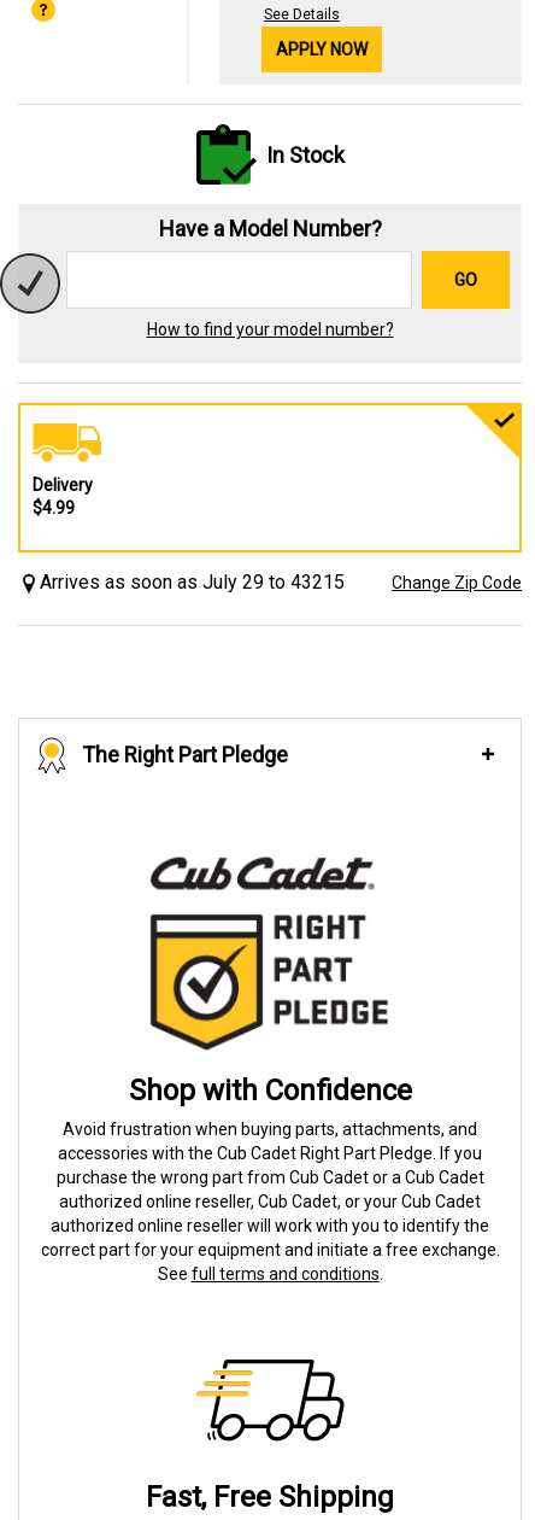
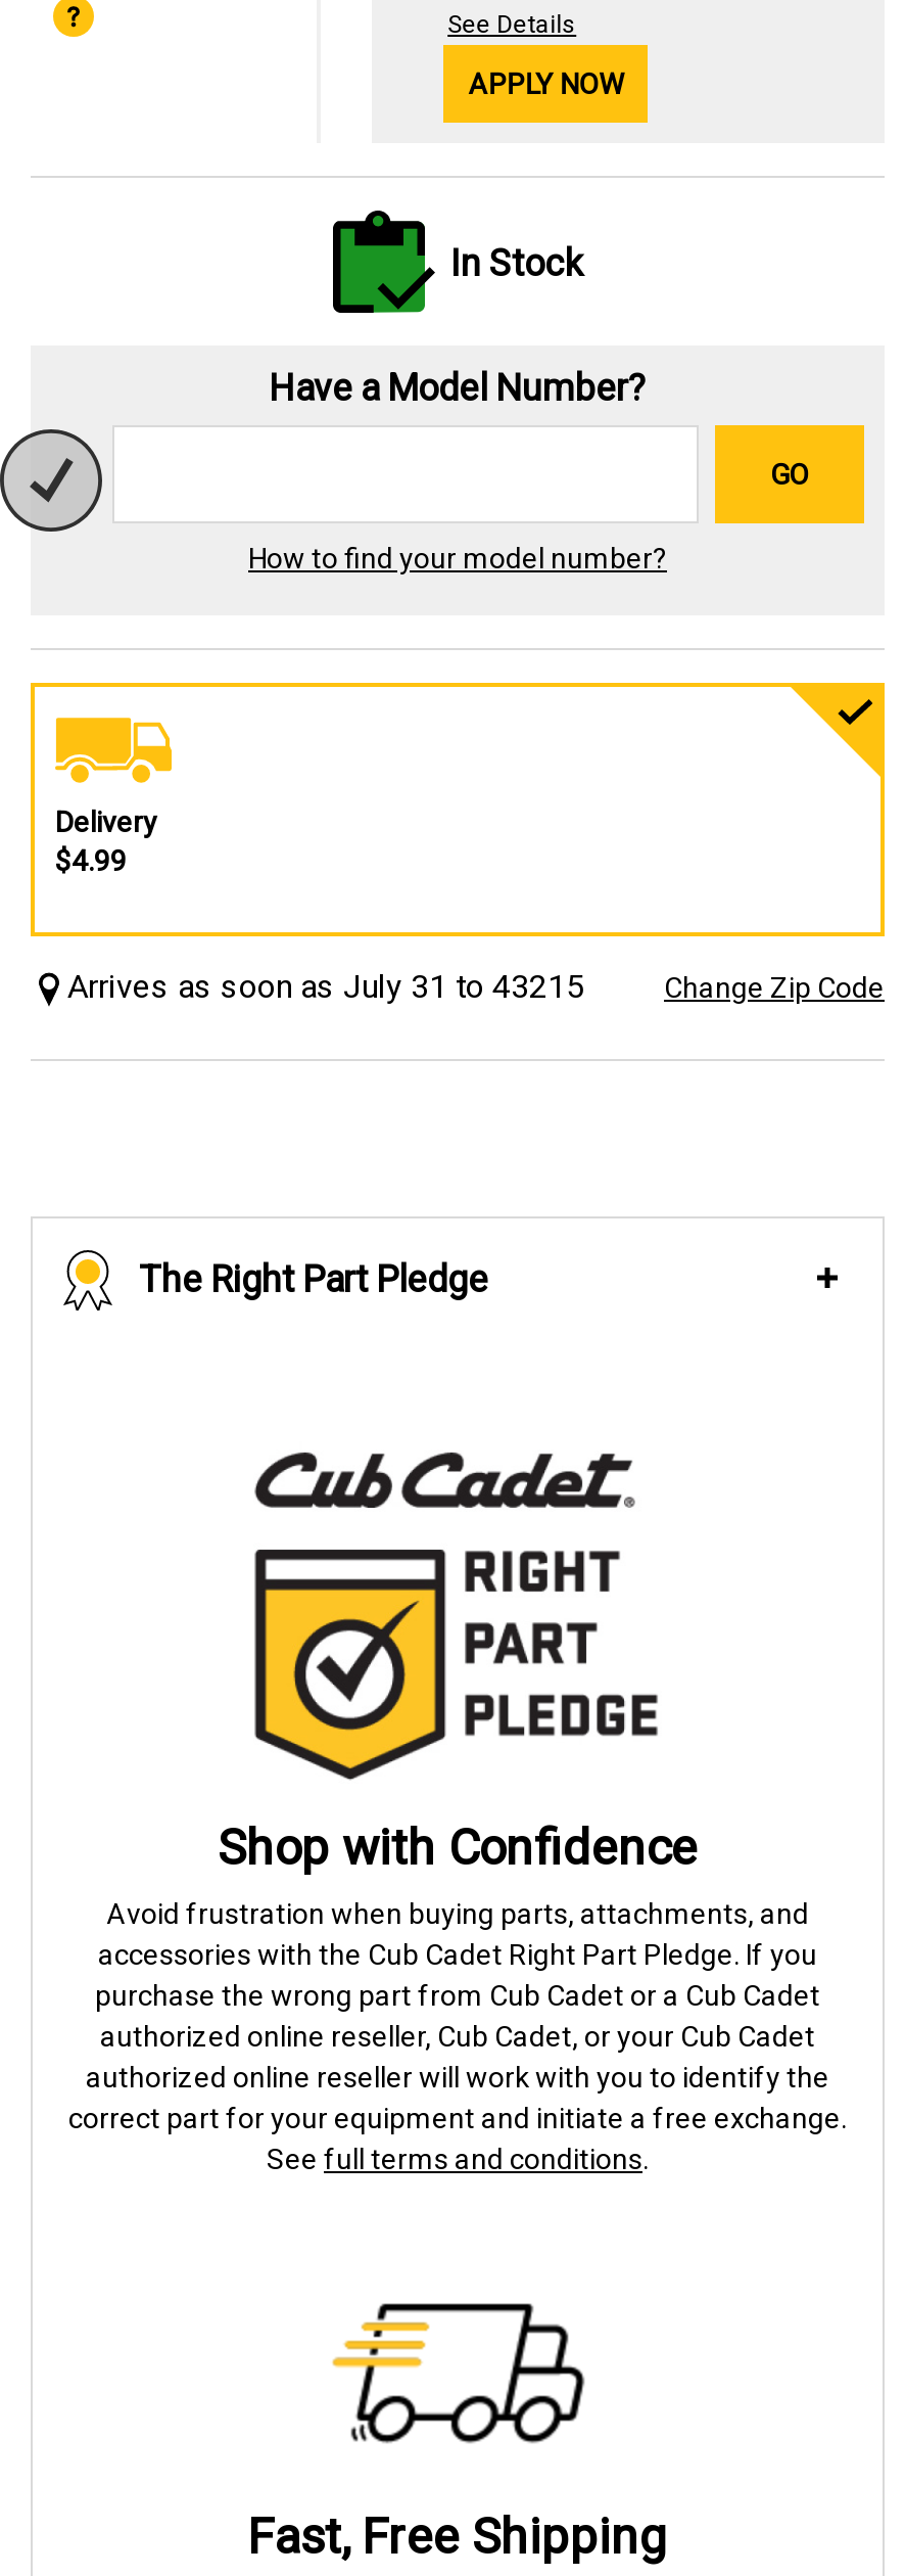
- Arrives as soon as July 29 to 43215
+ Arrives as soon as July 31 to 43215
